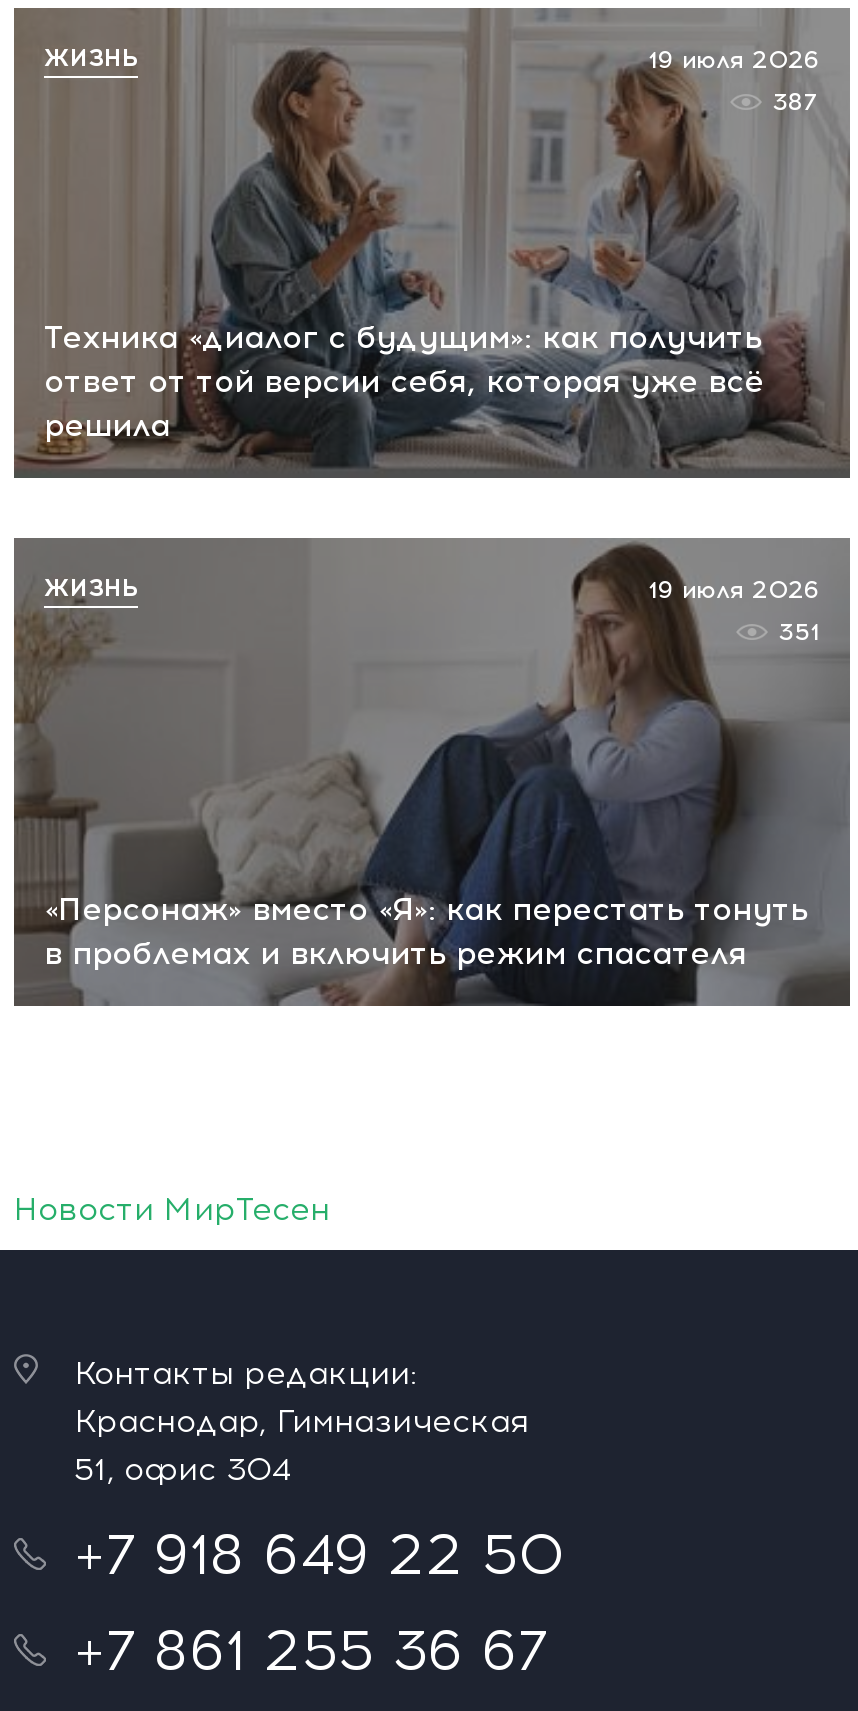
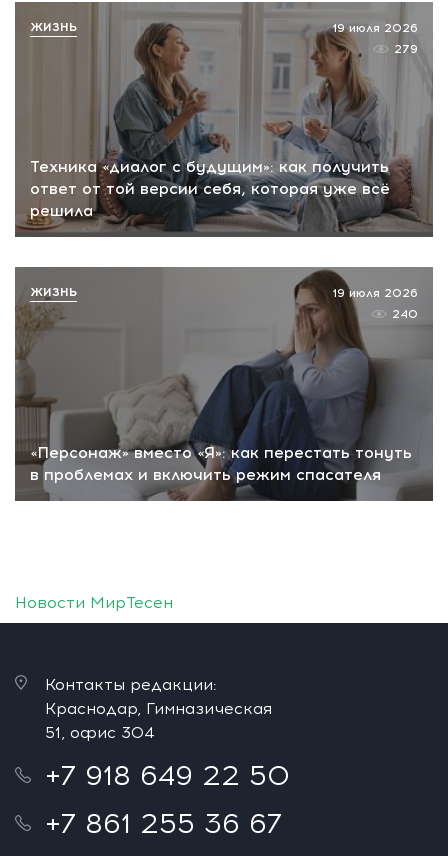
- 387
+ 279

- 351
+ 240
